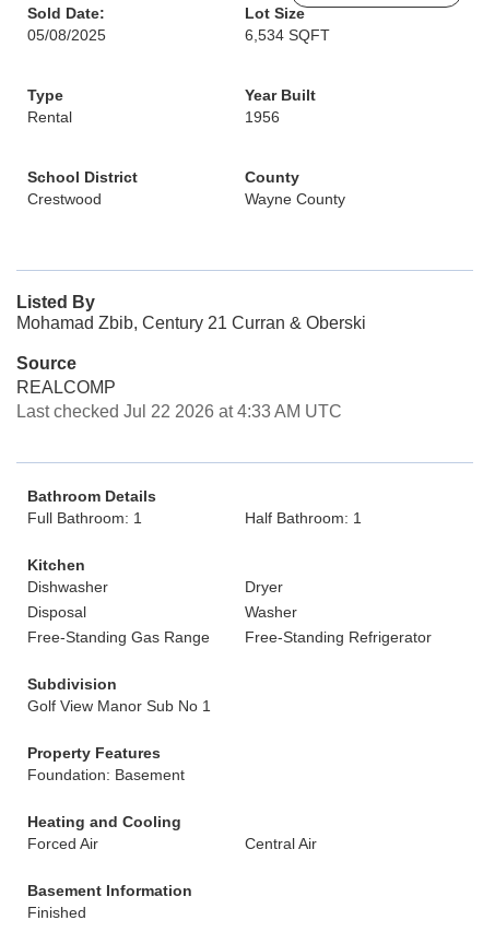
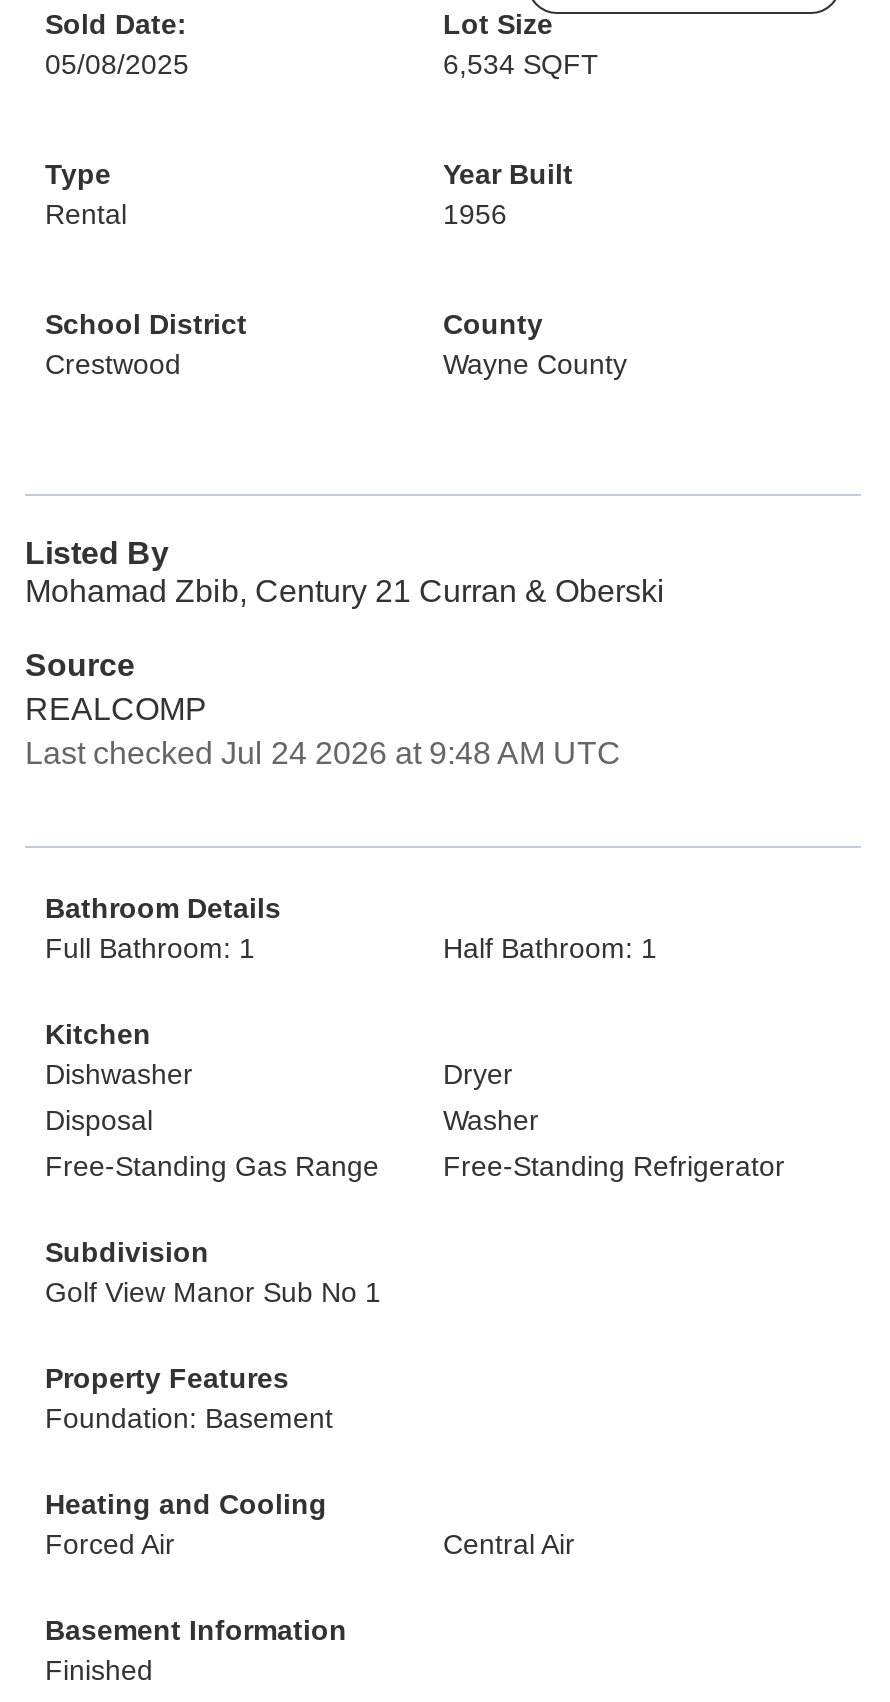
- Last checked Jul 22 2026 at 4:33 AM UTC
+ Last checked Jul 24 2026 at 9:48 AM UTC
